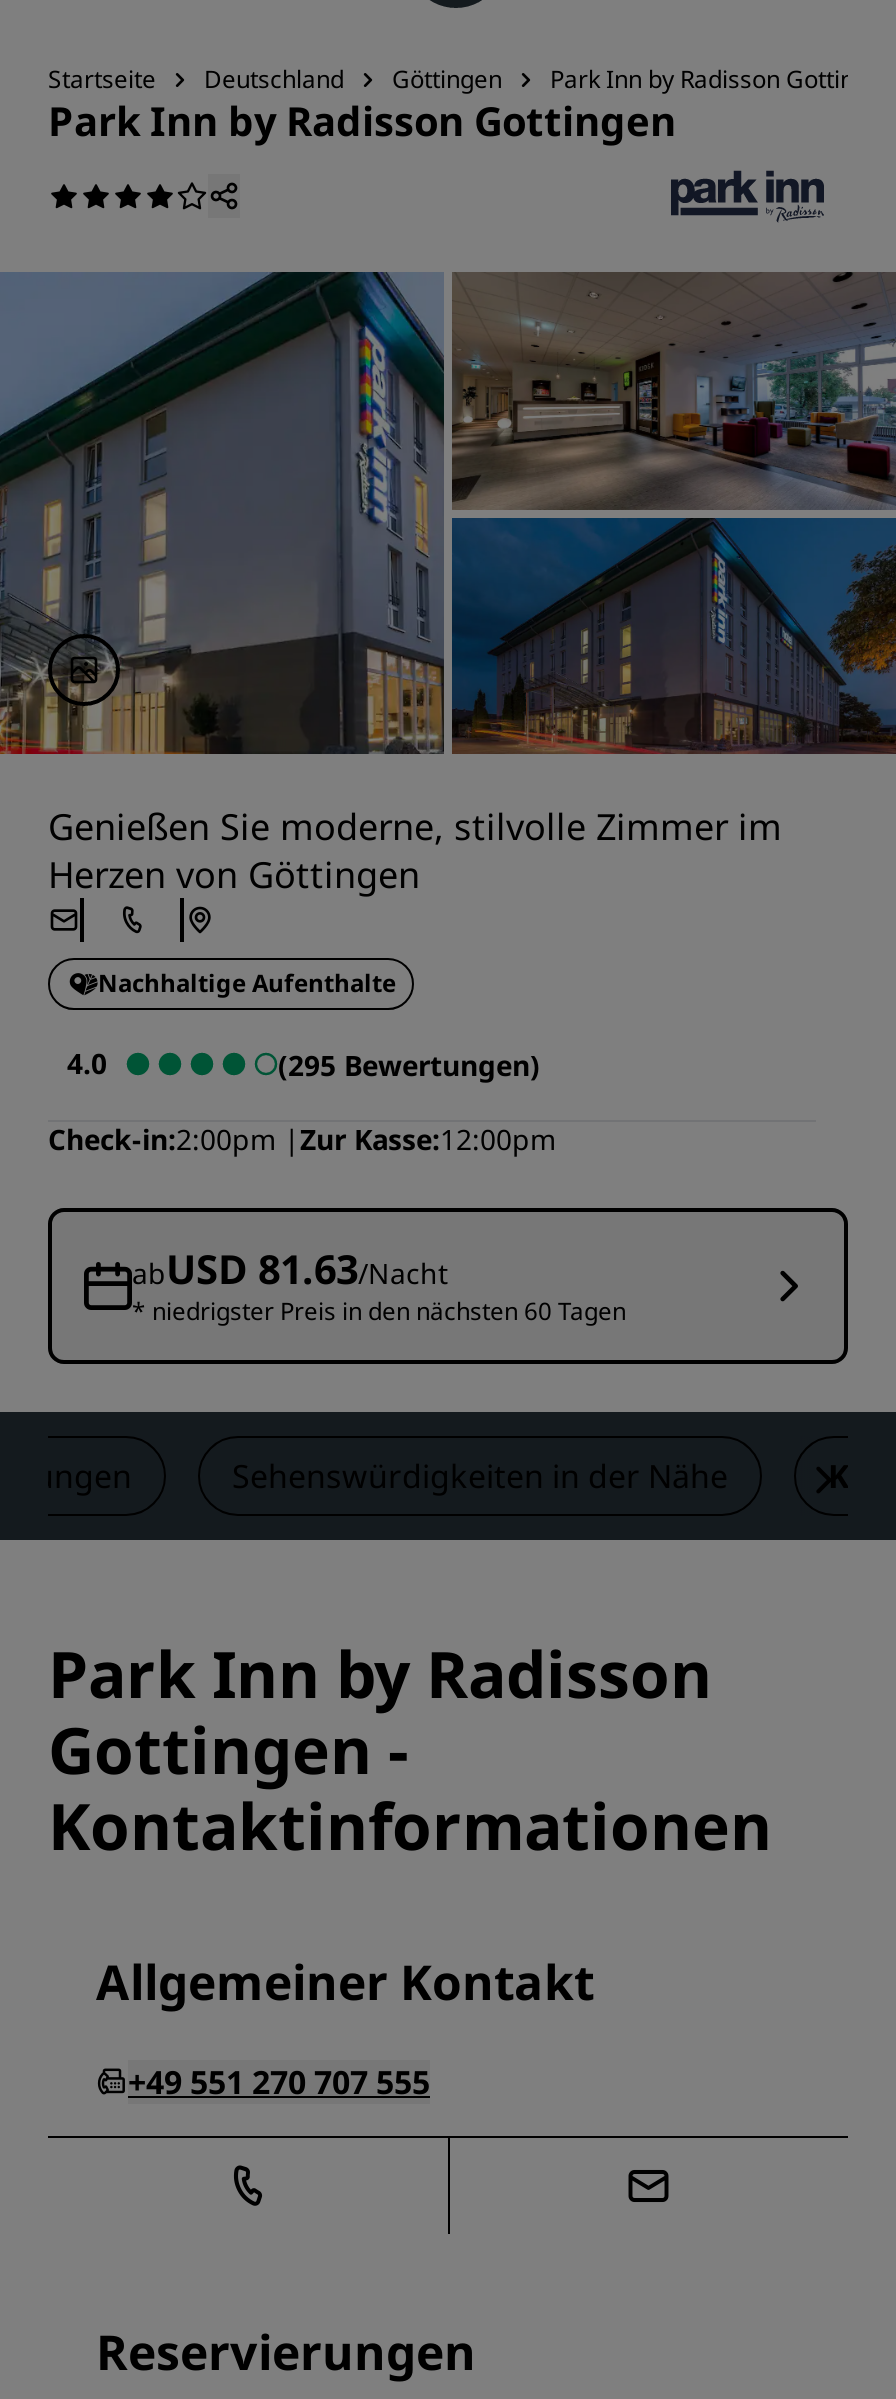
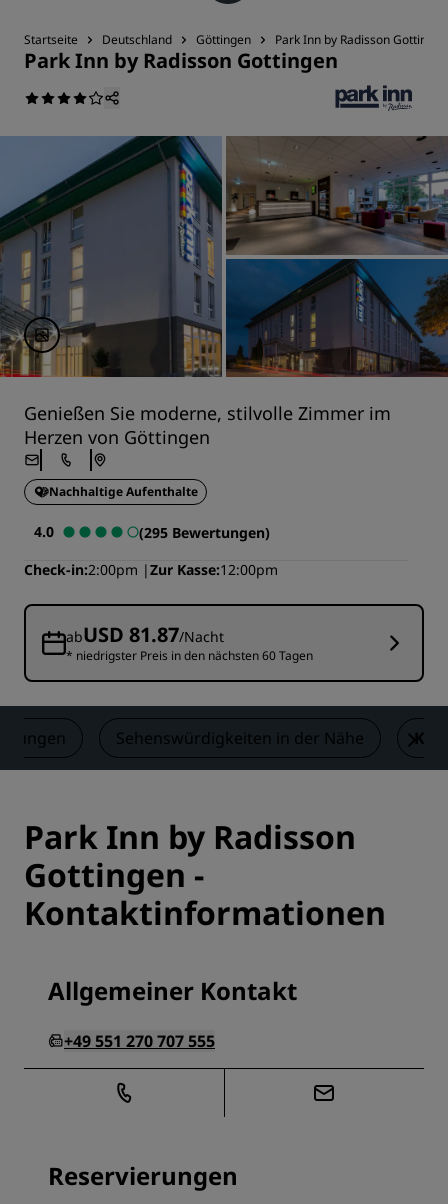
- abUSD 81.63/Nacht
+ abUSD 81.87/Nacht
